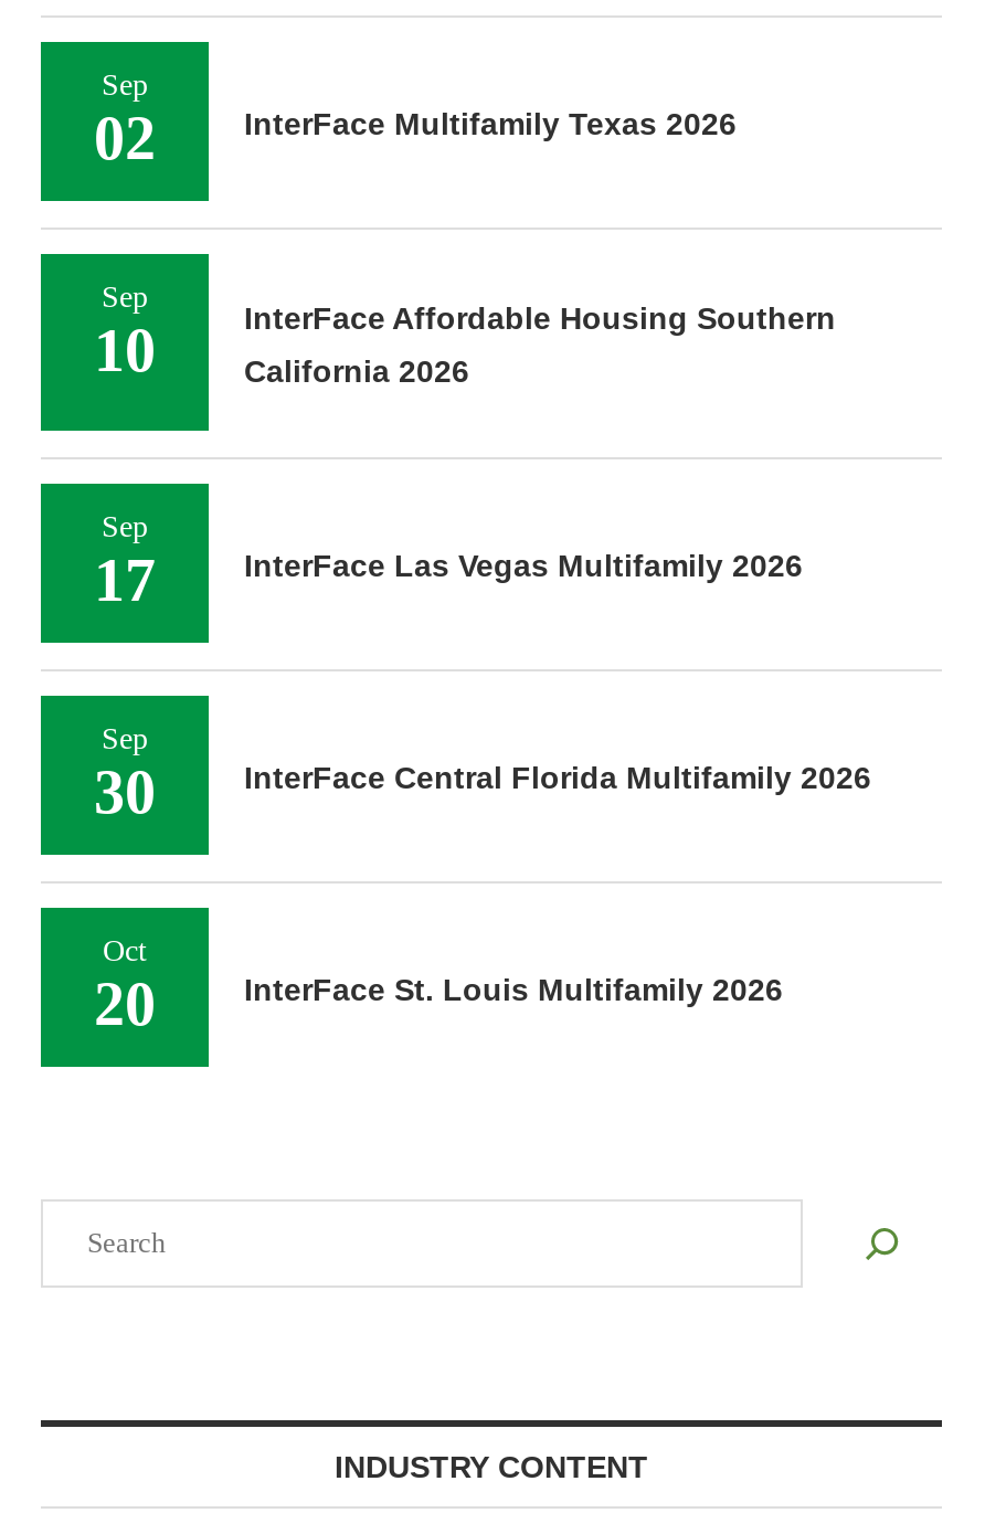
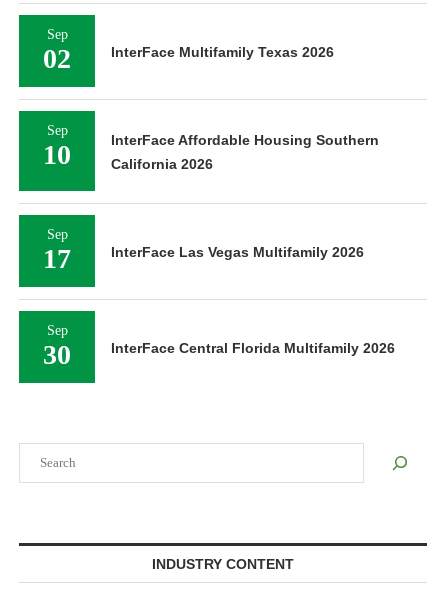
- Oct
- 20
- InterFace St. Louis Multifamily 2026
